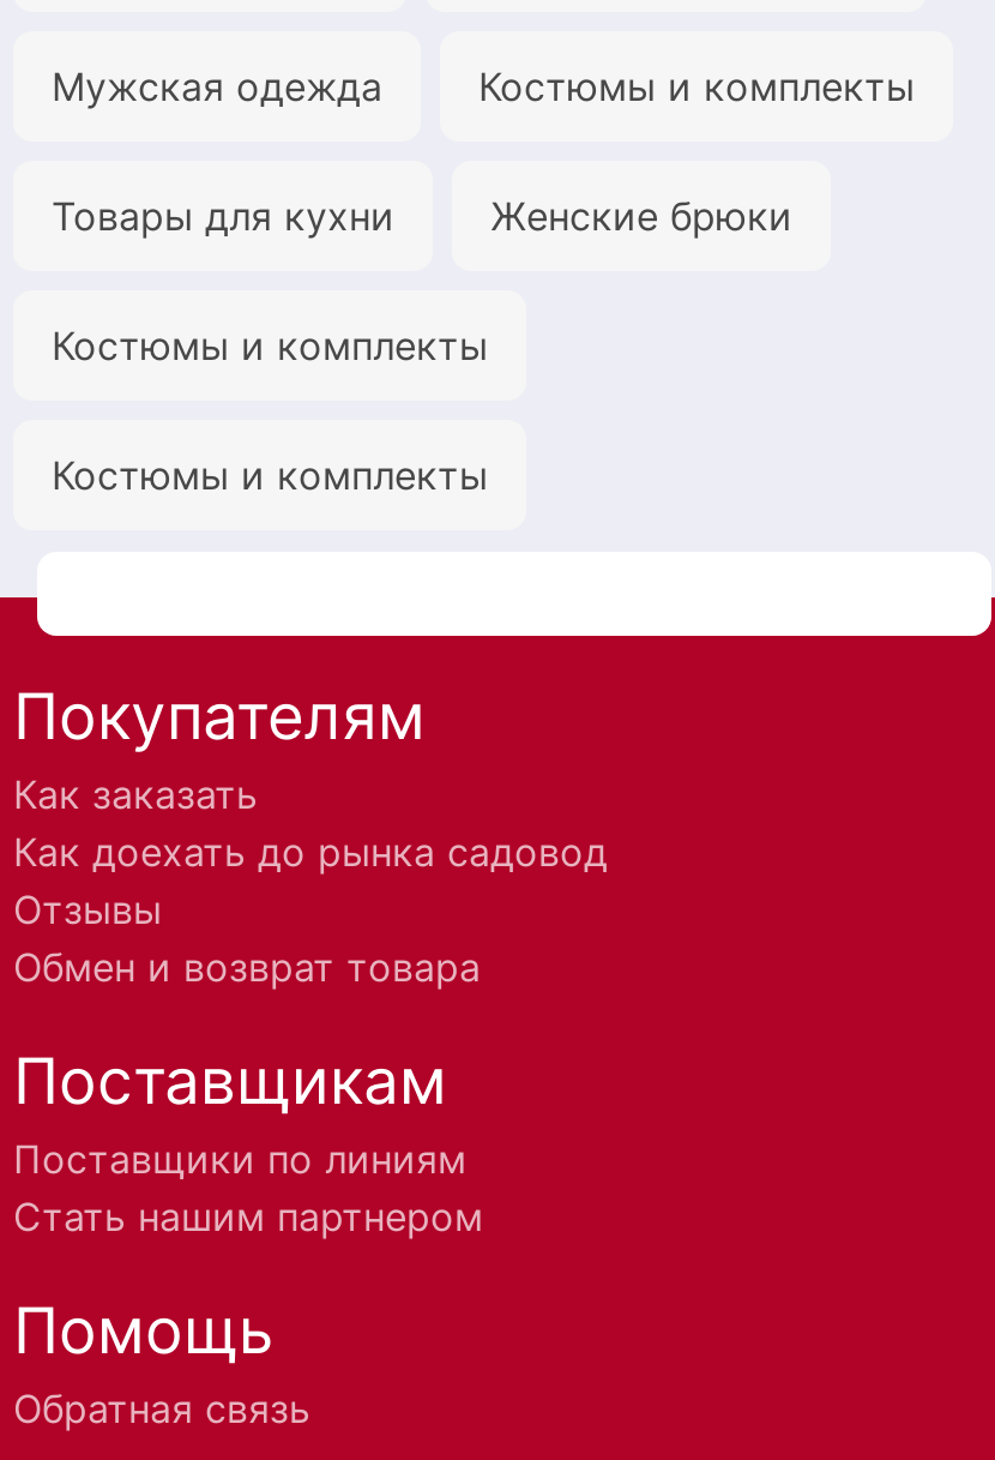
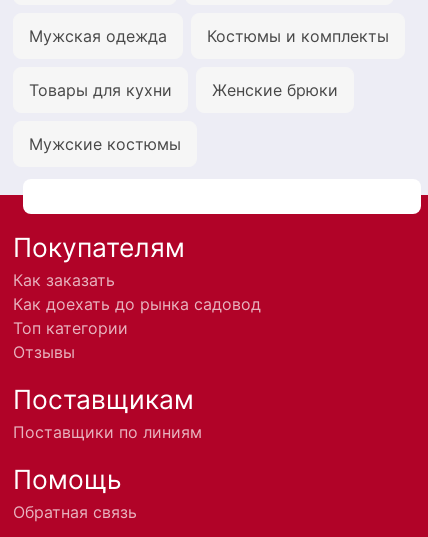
- Костюмы и комплекты
- Костюмы и комплекты
+ Мужские костюмы

+ Топ категории

- Обмен и возврат товара

- Стать нашим партнером
